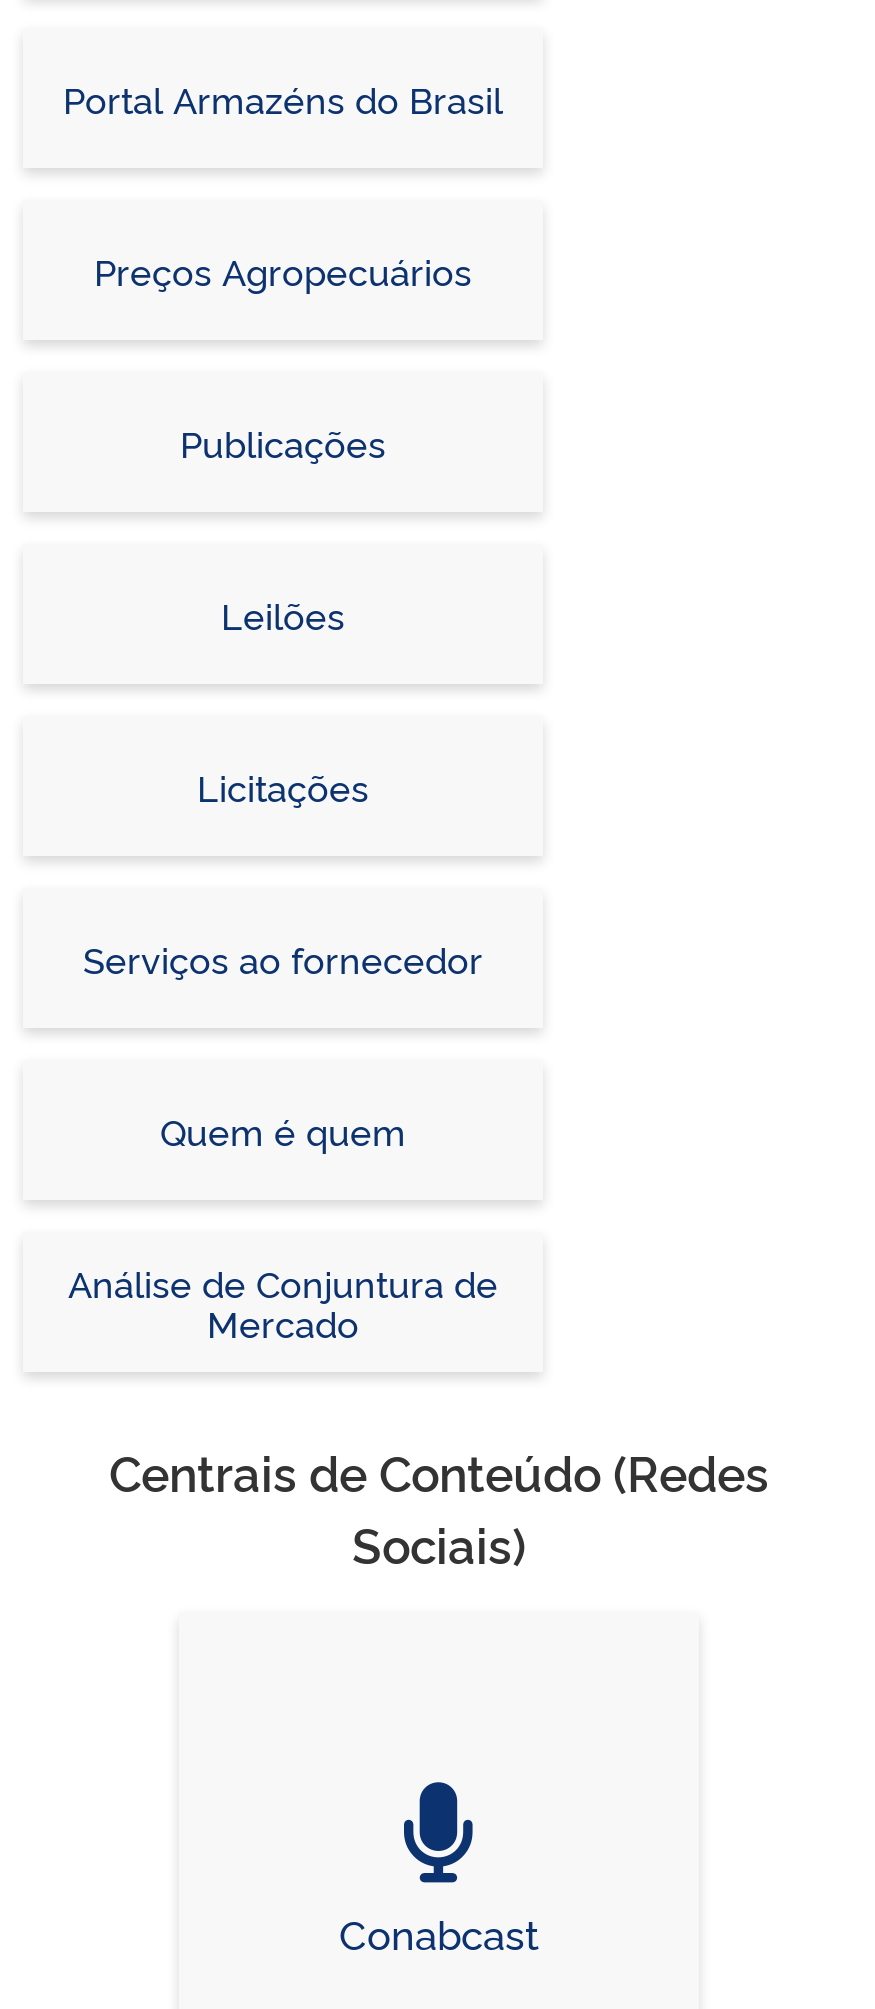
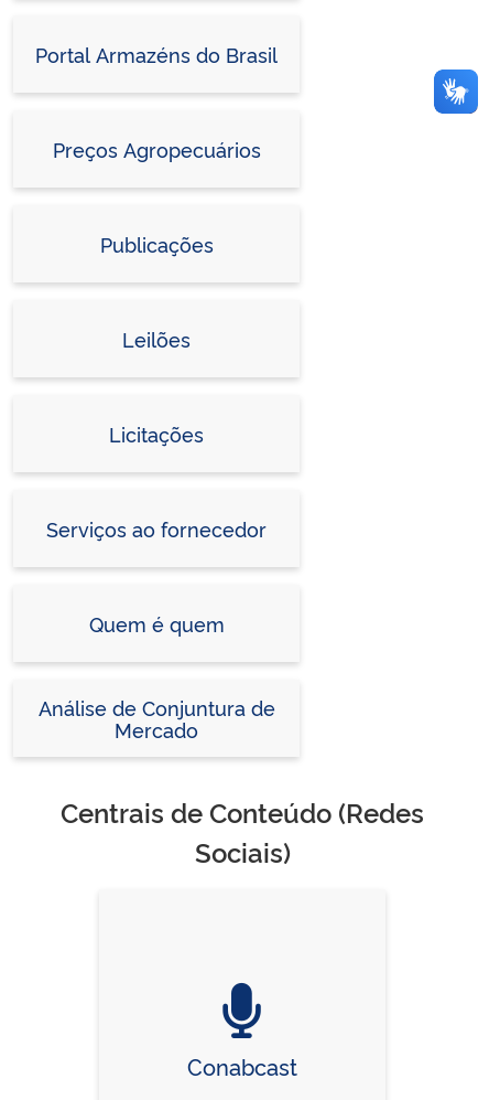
+ [image]
